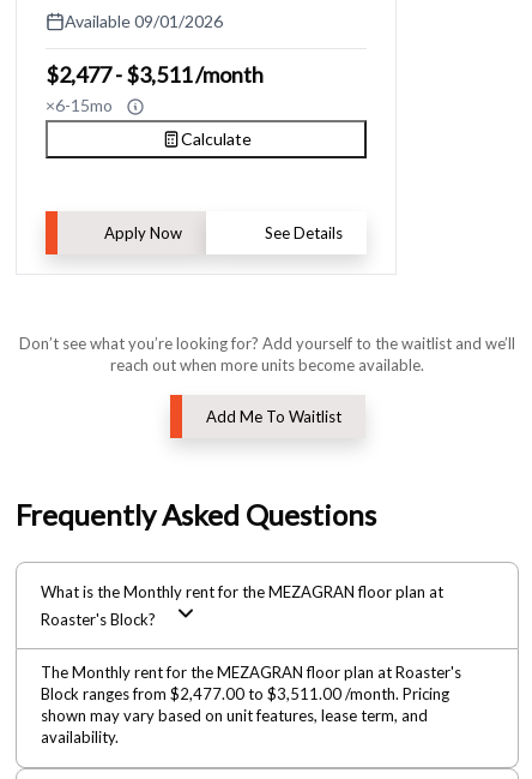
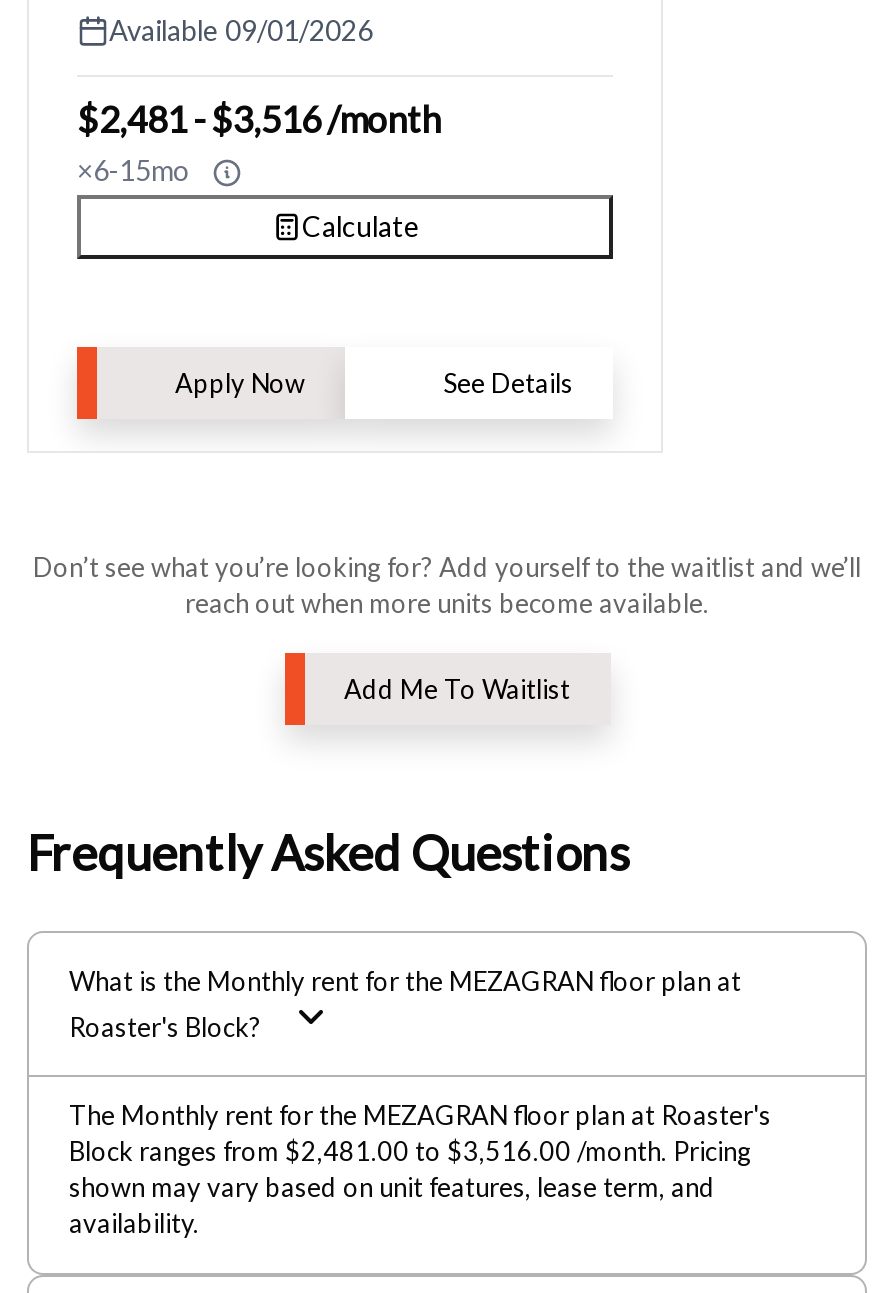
- $2,477 - $3,511 /month
+ $2,481 - $3,516 /month

- Block ranges from $2,477.00 to $3,511.00 /month. Pricing
+ Block ranges from $2,481.00 to $3,516.00 /month. Pricing
